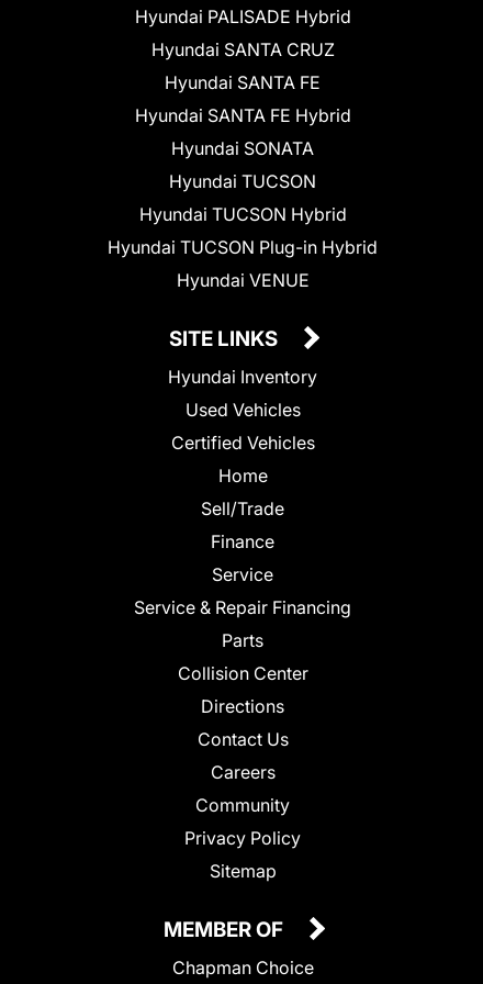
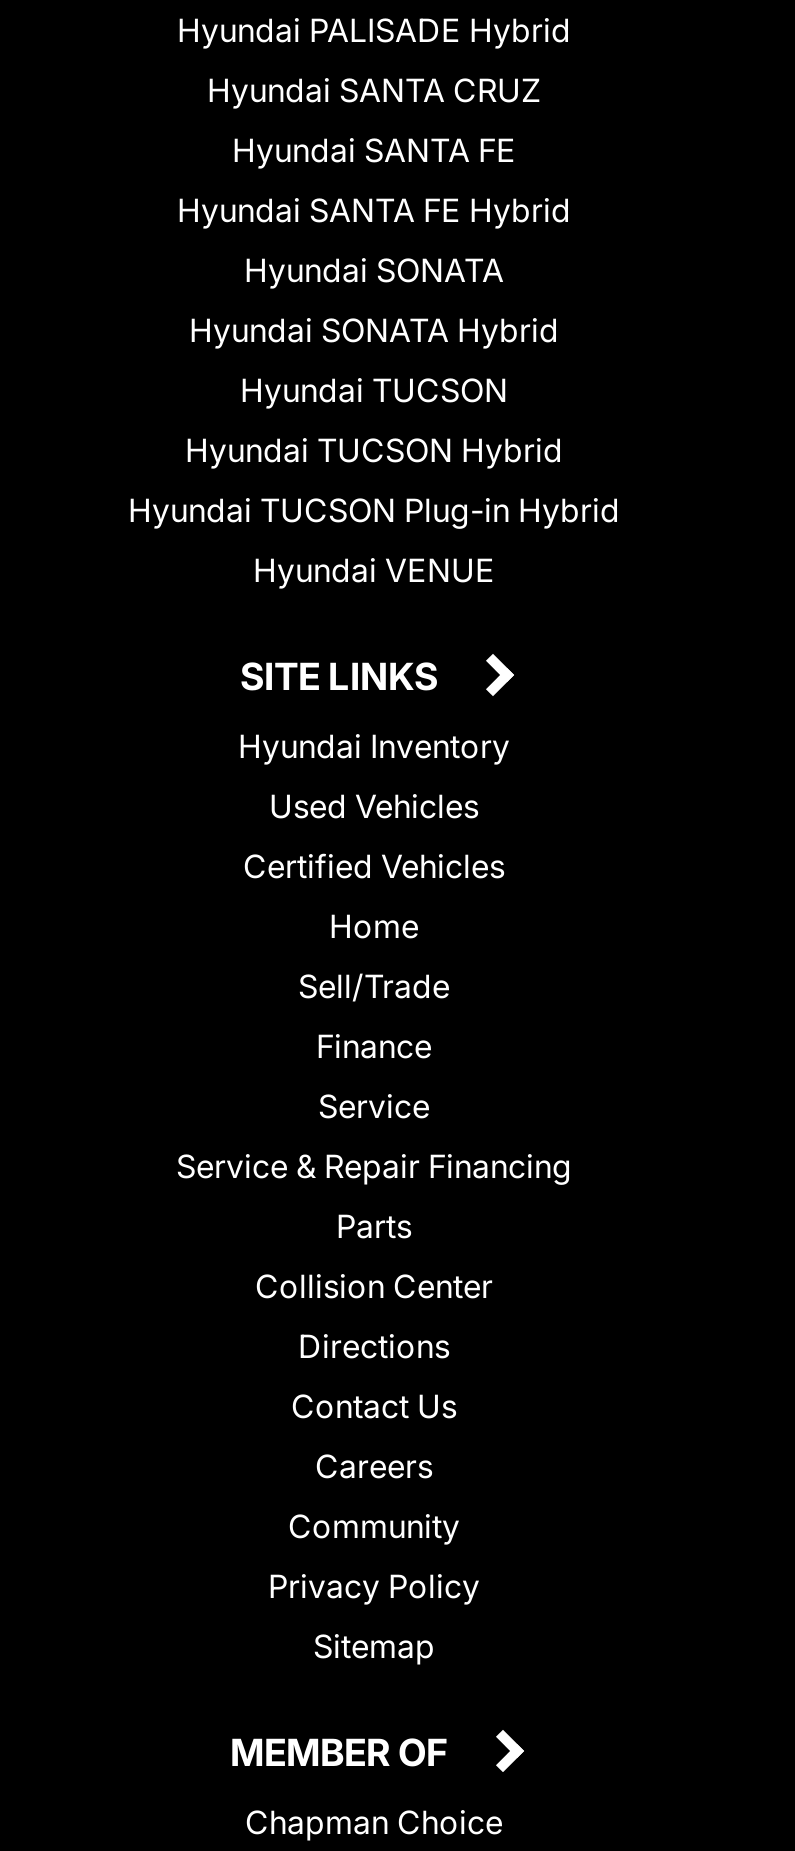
+ Hyundai SONATA Hybrid
